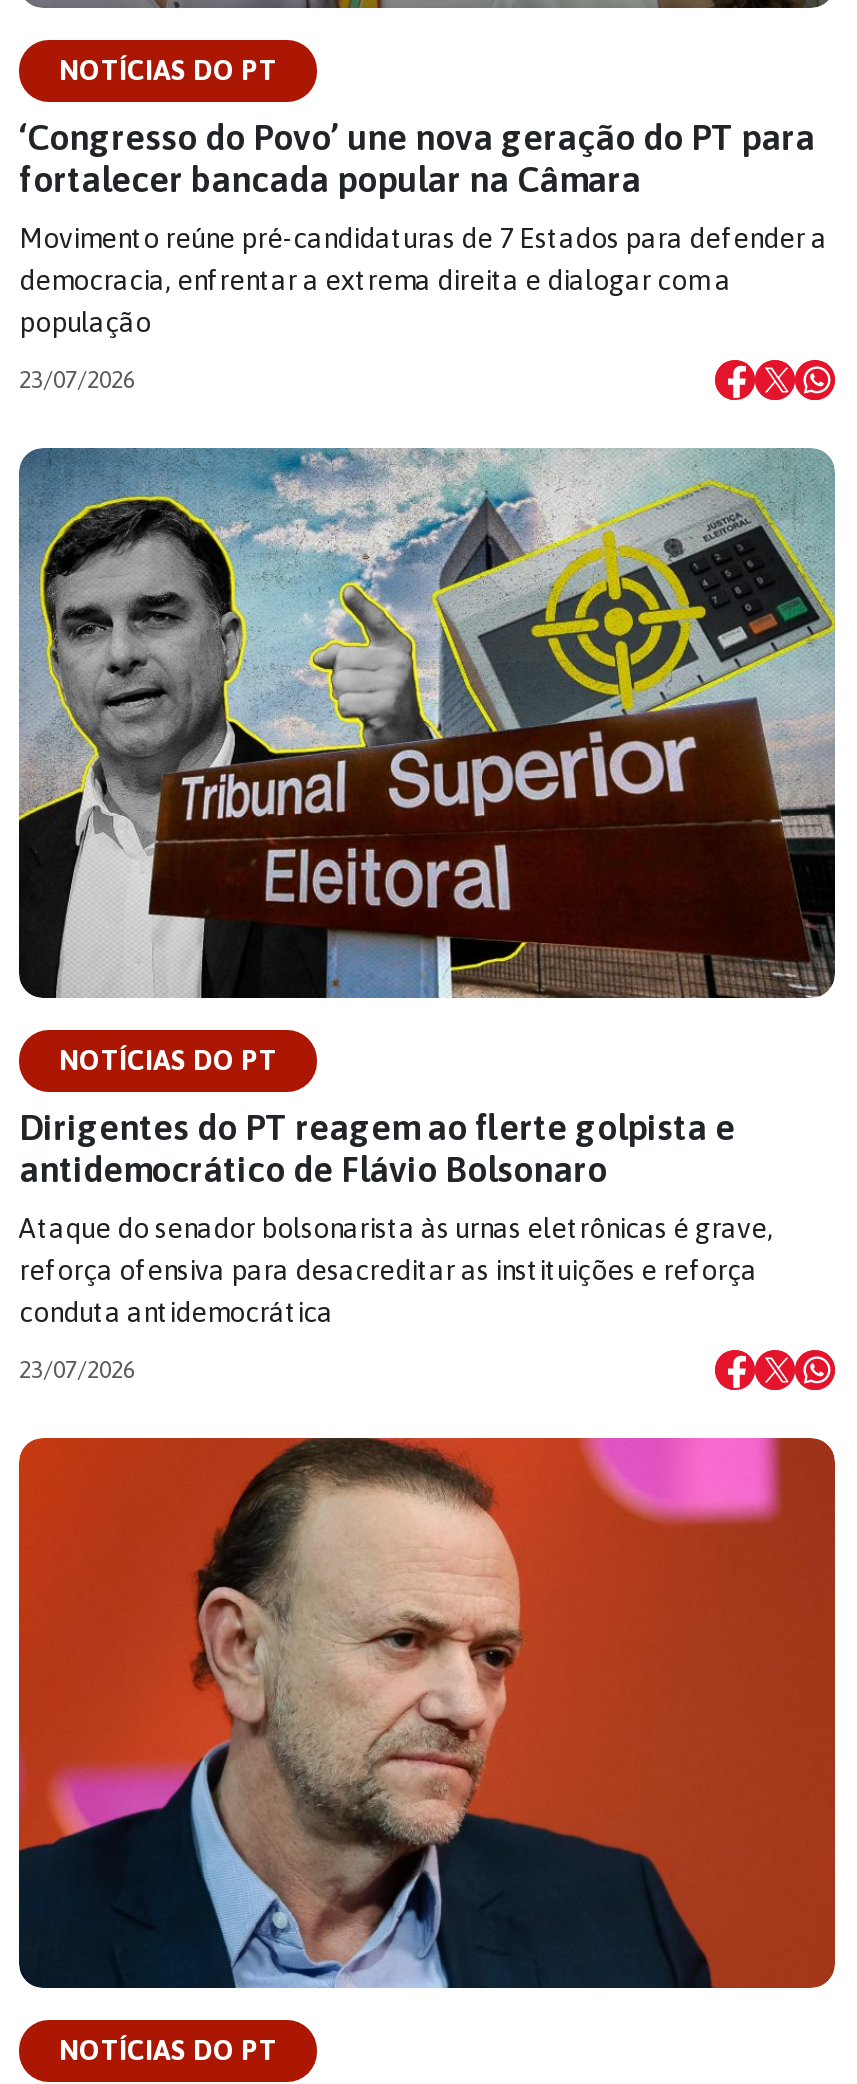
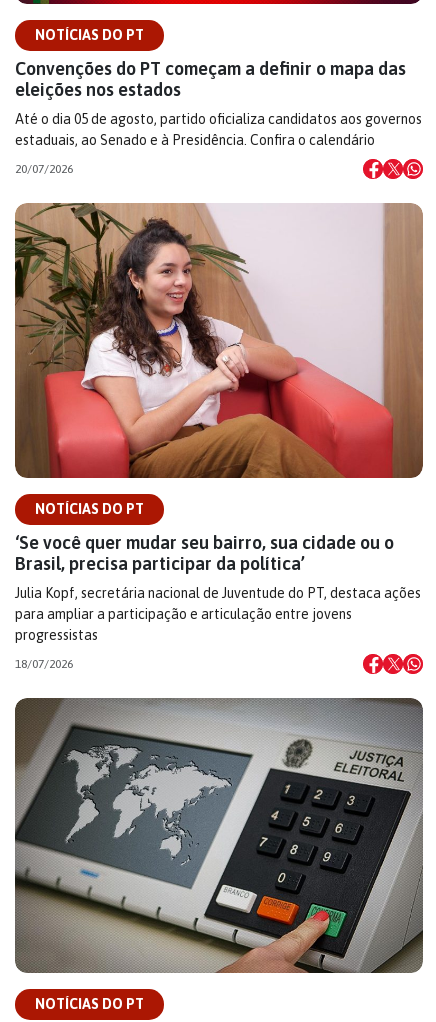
- ‘Congresso do Povo’ une nova geração do PT para
- fortalecer bancada popular na Câmara
+ Convenções do PT começam a definir o mapa das
+ eleições nos estados

- Movimento reúne pré-candidaturas de 7 Estados para defender a
- democracia, enfrentar a extrema direita e dialogar com a
- população
+ Até o dia 05 de agosto, partido oficializa candidatos aos governos
+ estaduais, ao Senado e à Presidência. Confira o calendário

- 23/07/2026
+ 20/07/2026

- [image]
+ [image]

- Dirigentes do PT reagem ao flerte golpista e
- antidemocrático de Flávio Bolsonaro
+ ‘Se você quer mudar seu bairro, sua cidade ou o
+ Brasil, precisa participar da política’

- Ataque do senador bolsonarista às urnas eletrônicas é grave,
- reforça ofensiva para desacreditar as instituições e reforça
- conduta antidemocrática
+ Julia Kopf, secretária nacional de Juventude do PT, destaca ações
+ para ampliar a participação e articulação entre jovens
+ progressistas

- 23/07/2026
+ 18/07/2026

- [image]
+ [image]
